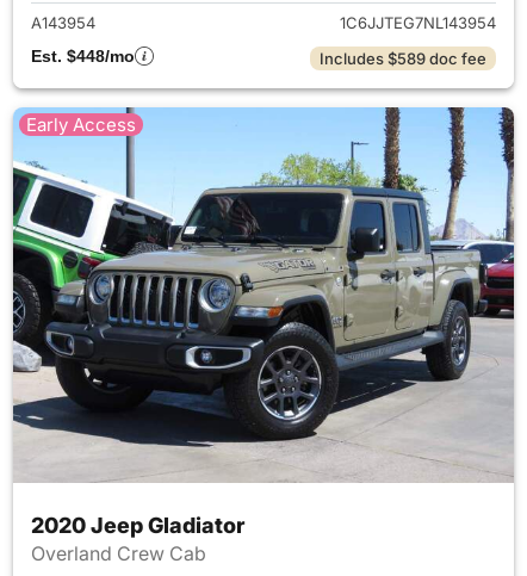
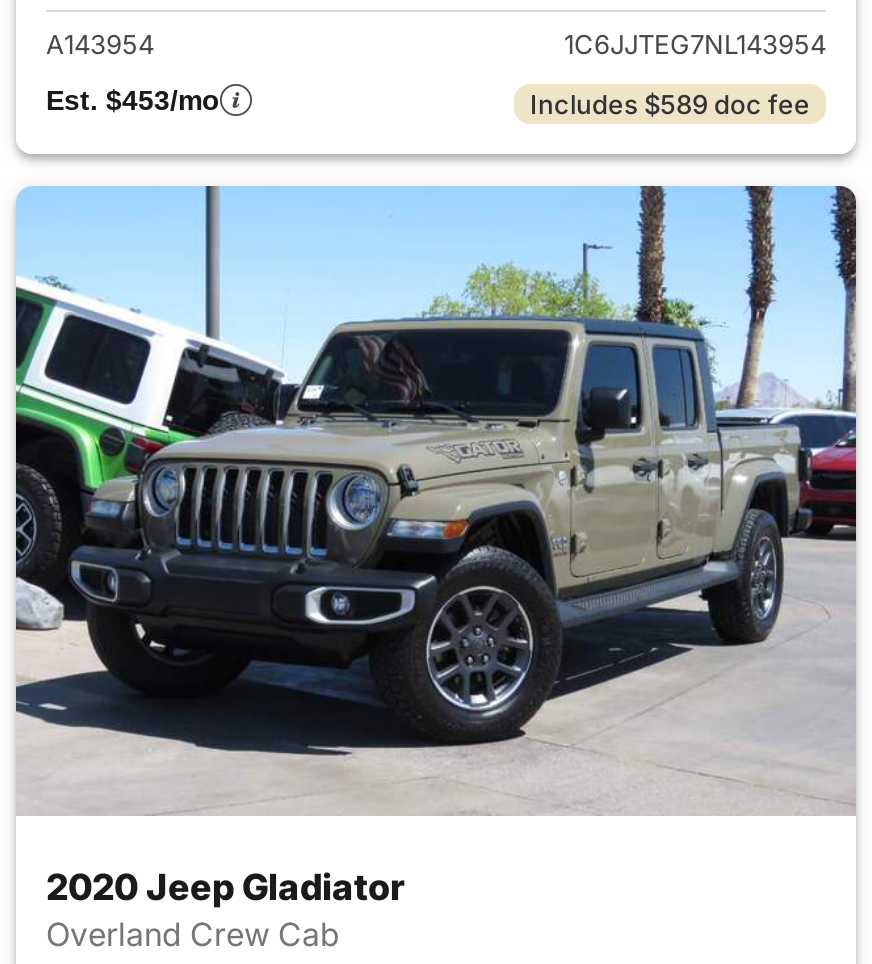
- Est. $448/mo
+ Est. $453/mo

- Early Access
